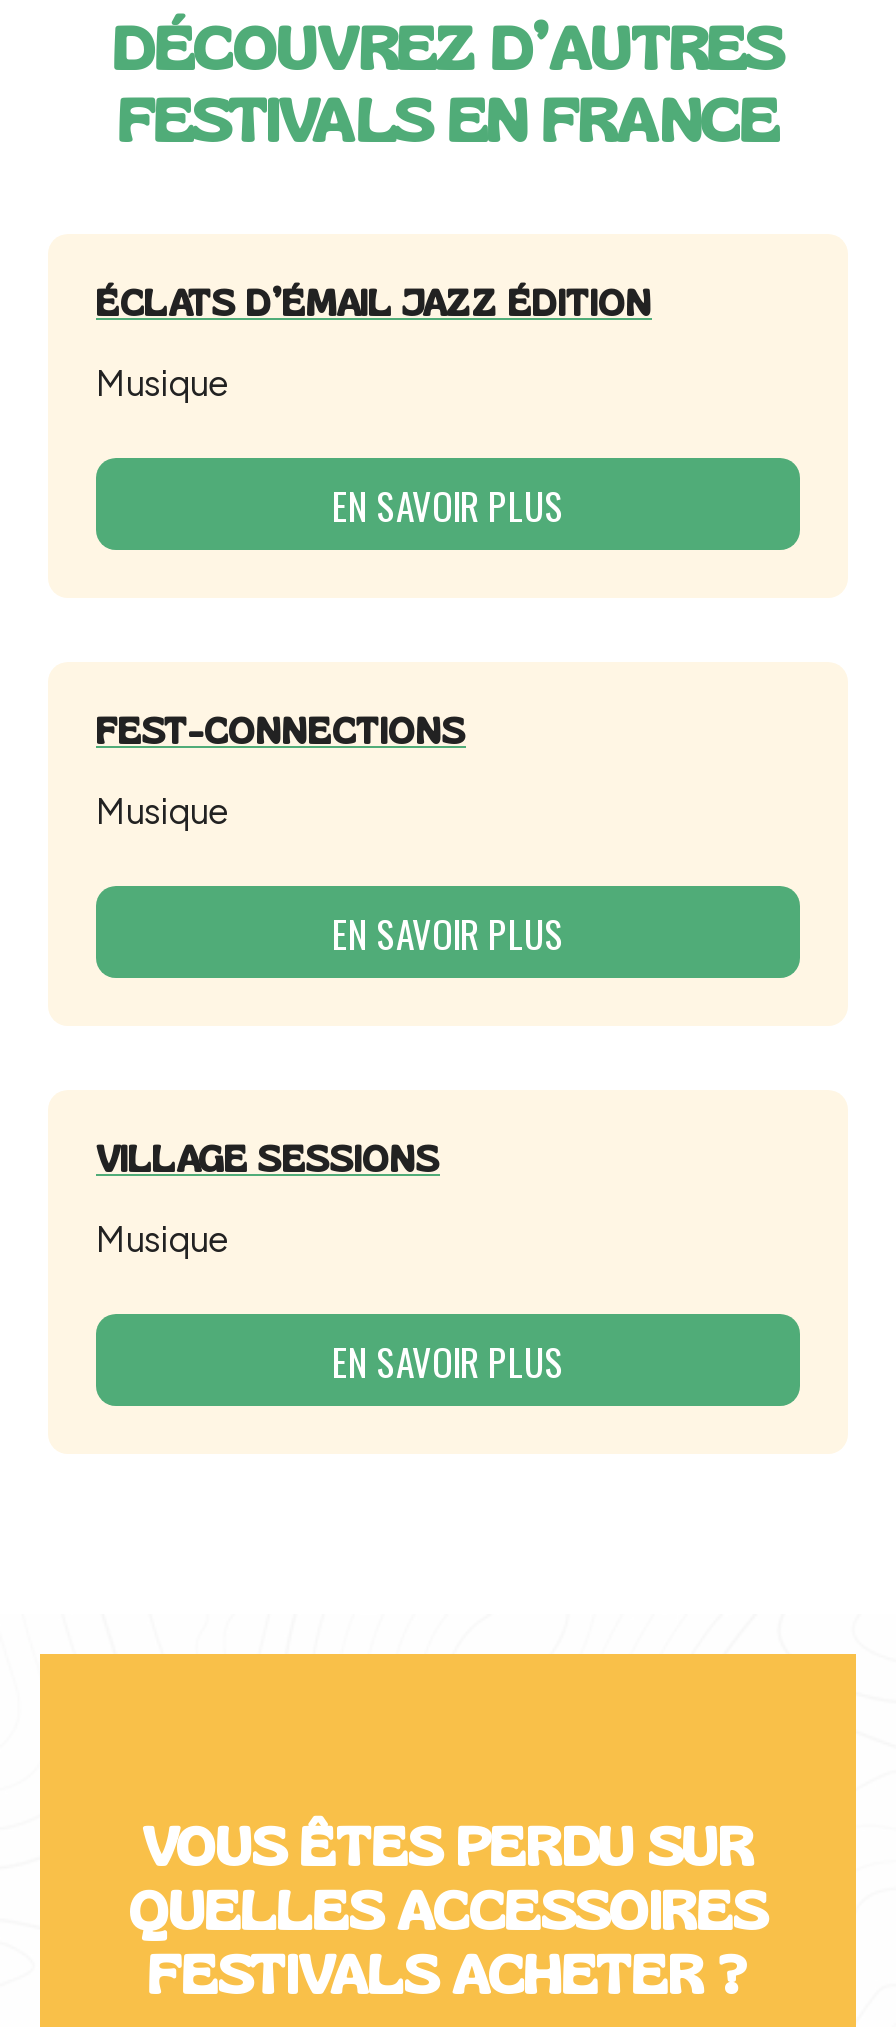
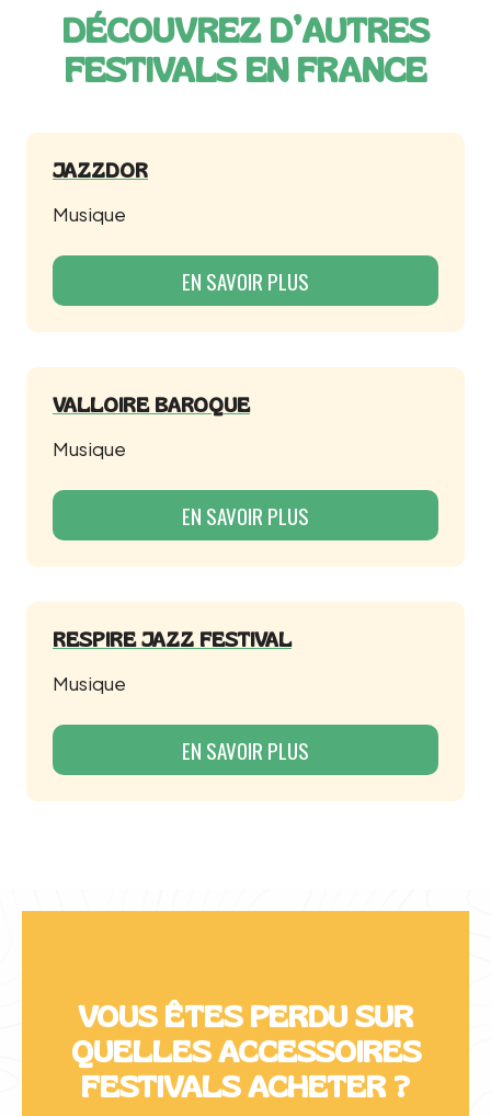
- ÉCLATS D’ÉMAIL JAZZ ÉDITION
+ JAZZDOR

- FEST-CONNECTIONS
+ VALLOIRE BAROQUE

- VILLAGE SESSIONS
+ RESPIRE JAZZ FESTIVAL
